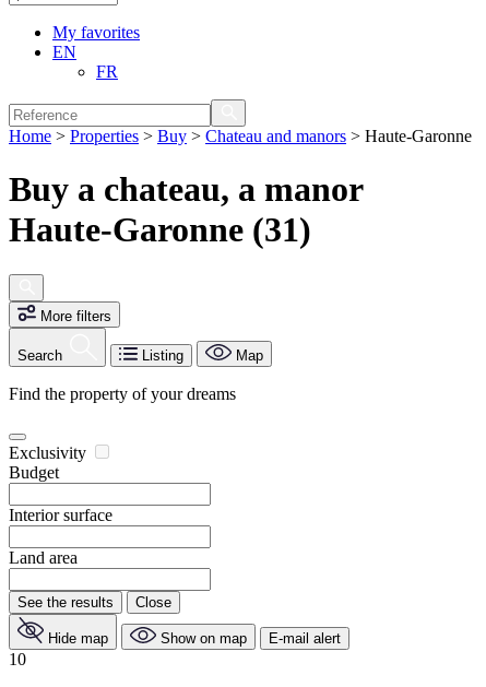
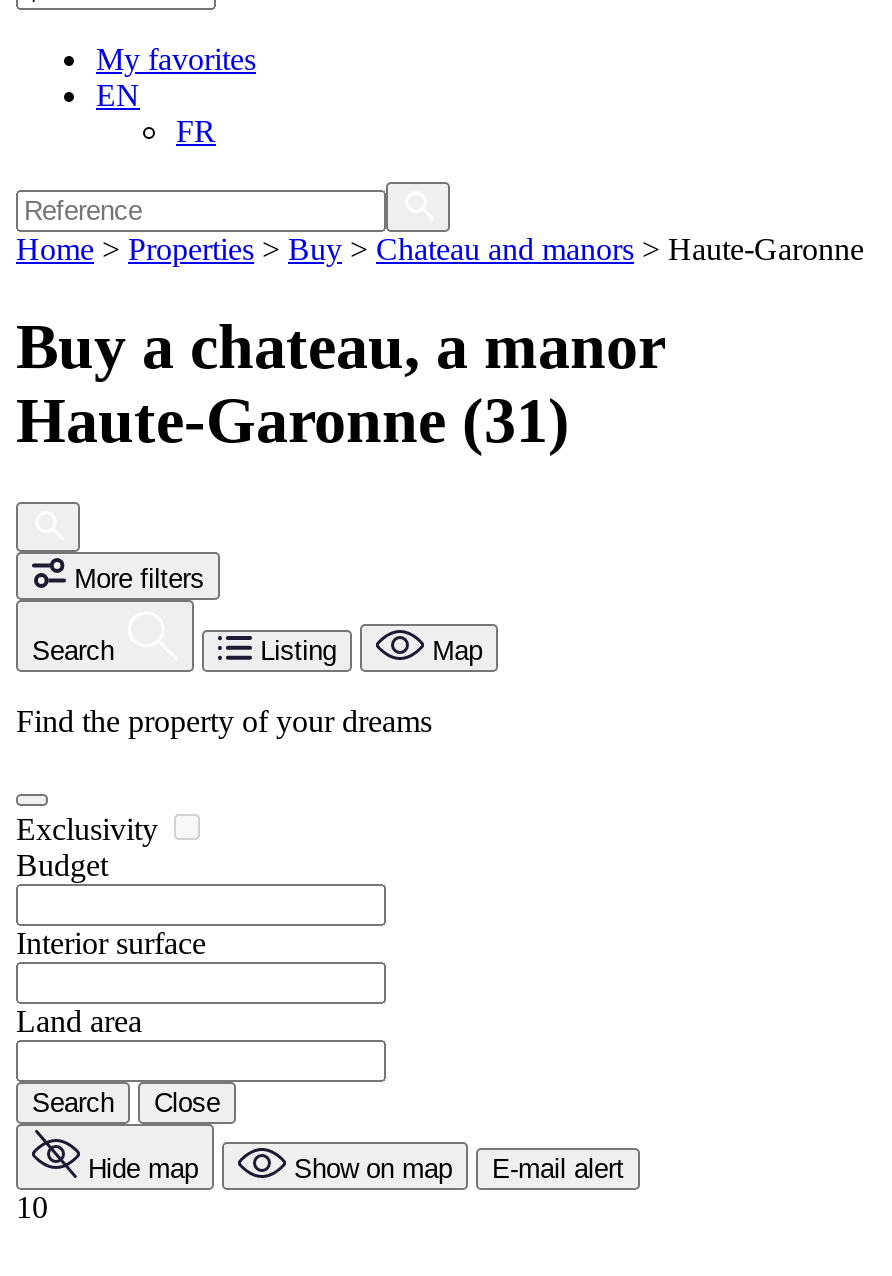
- See the results
+ Search
